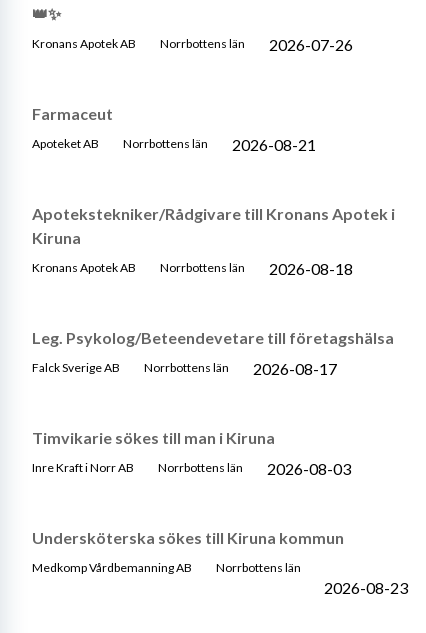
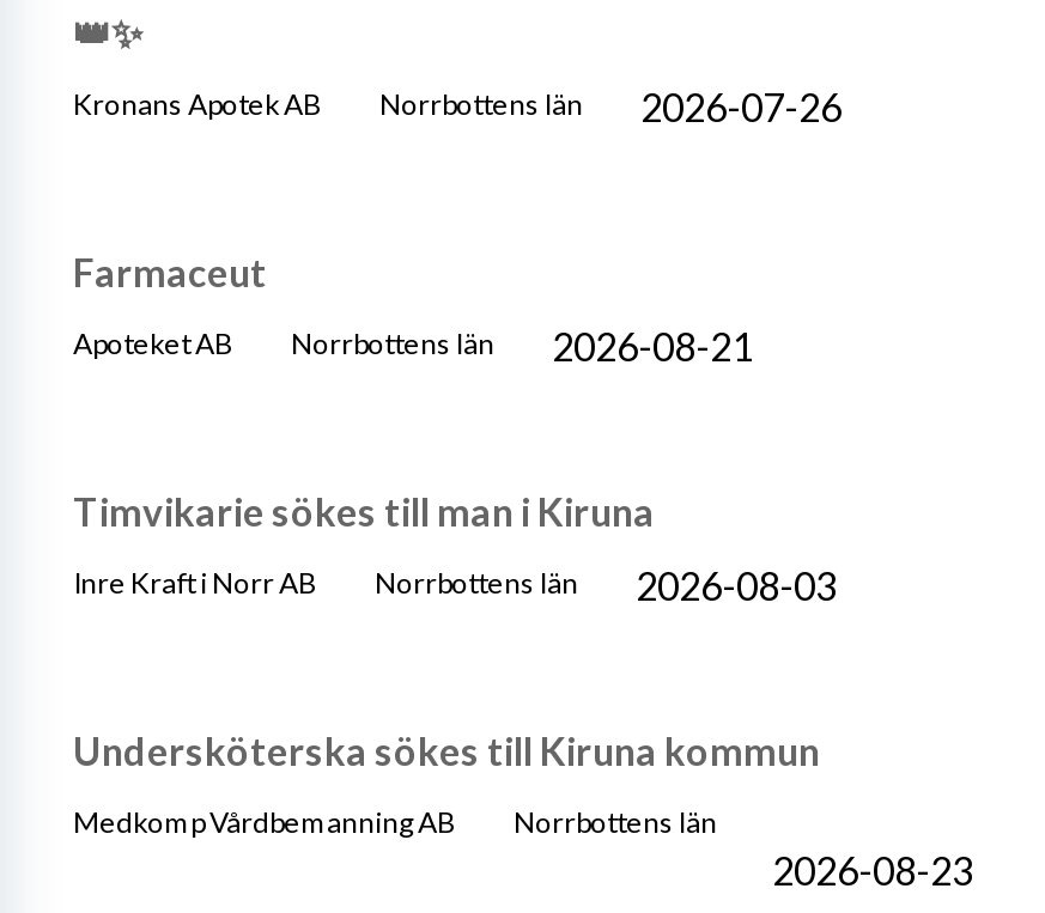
- Apotekstekniker/Rådgivare till Kronans Apotek i
- Kiruna
- Kronans Apotek AB
- Norrbottens län
- 2026-08-18

- Leg. Psykolog/Beteendevetare till företagshälsa
- Falck Sverige AB
- Norrbottens län
- 2026-08-17
